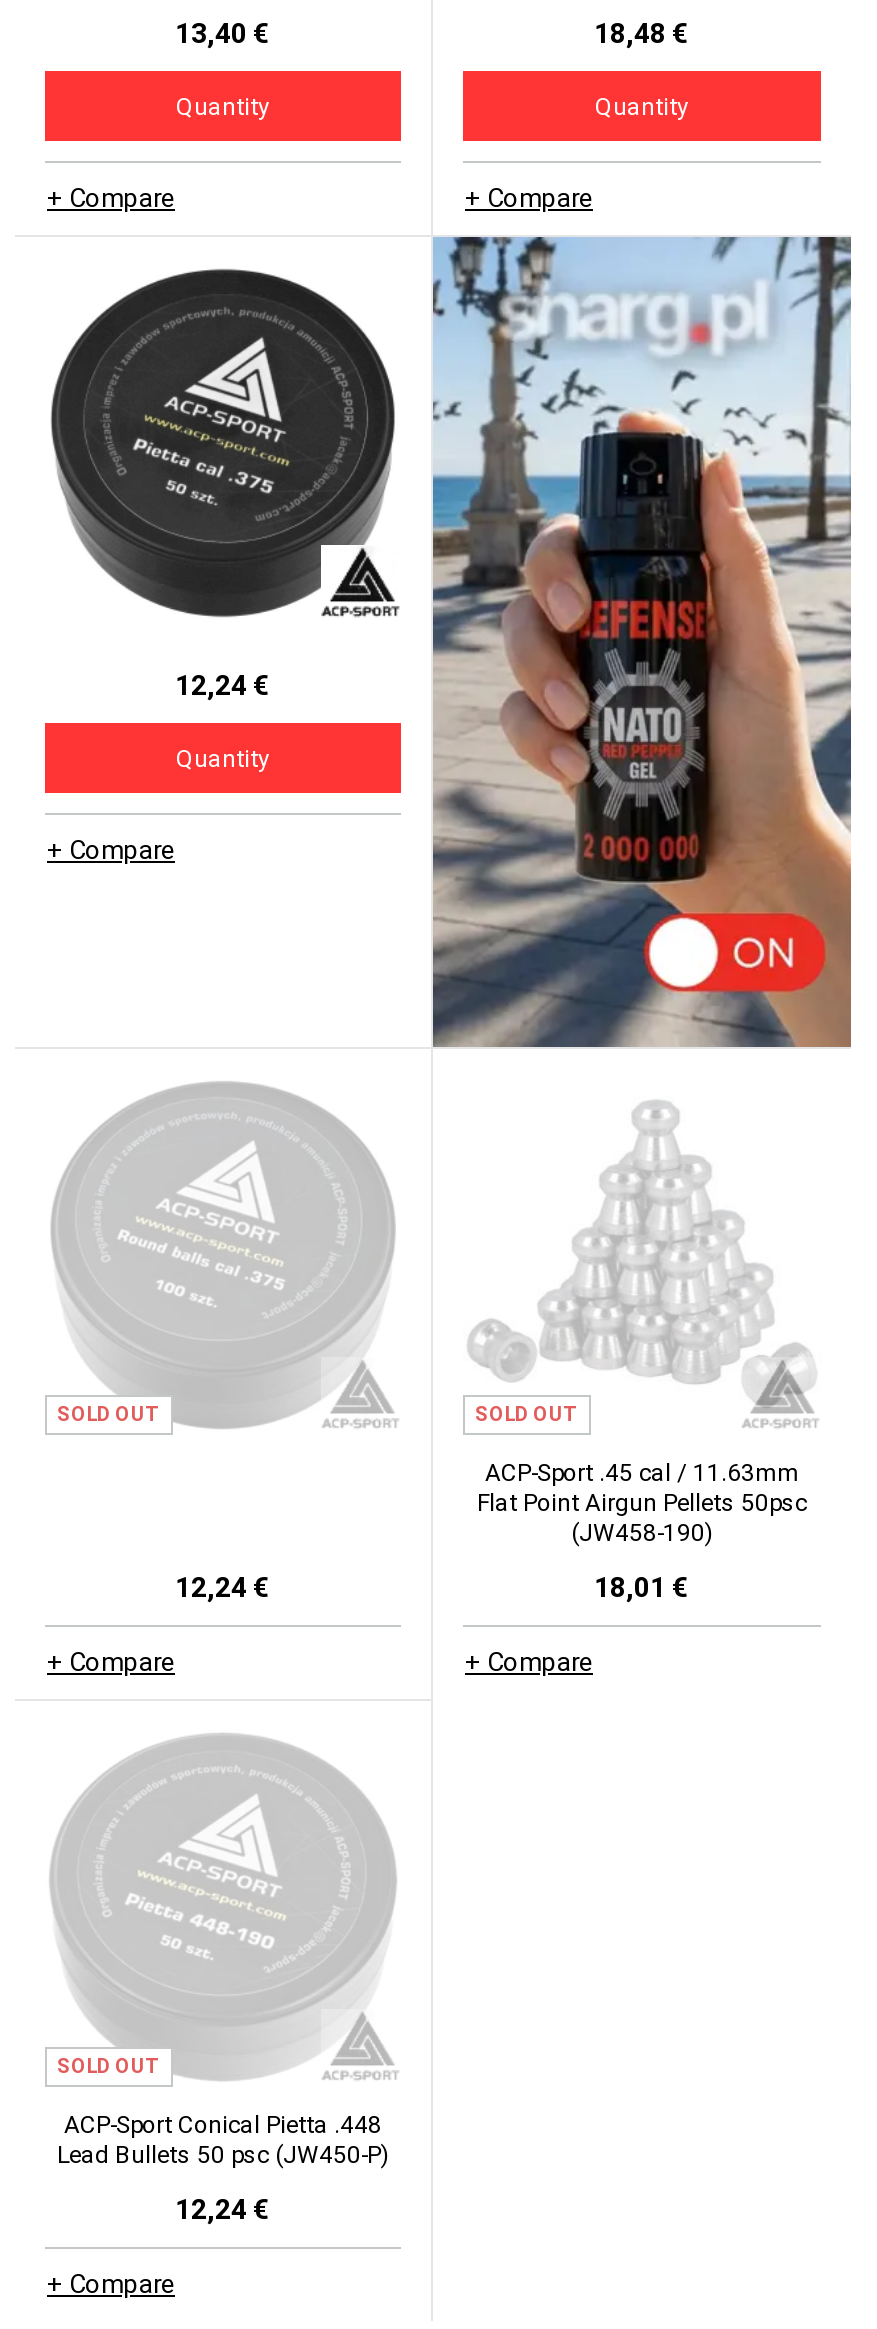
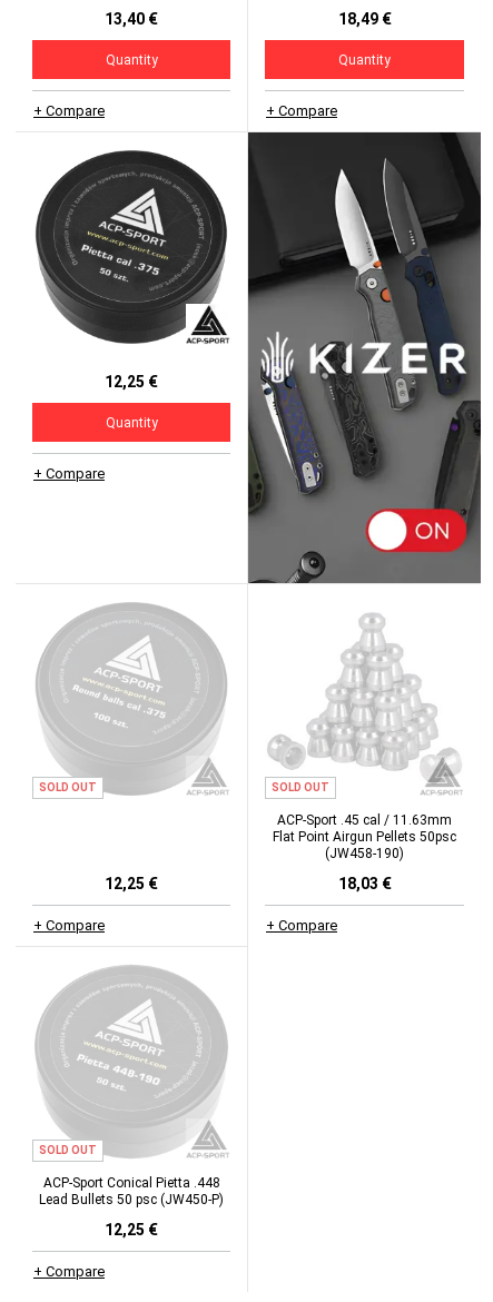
- 18,48 €
+ 18,49 €

- [image]
+ [image]

- 12,24 €
+ 12,25 €

- 12,24 €
+ 12,25 €

- 18,01 €
+ 18,03 €

- 12,24 €
+ 12,25 €
